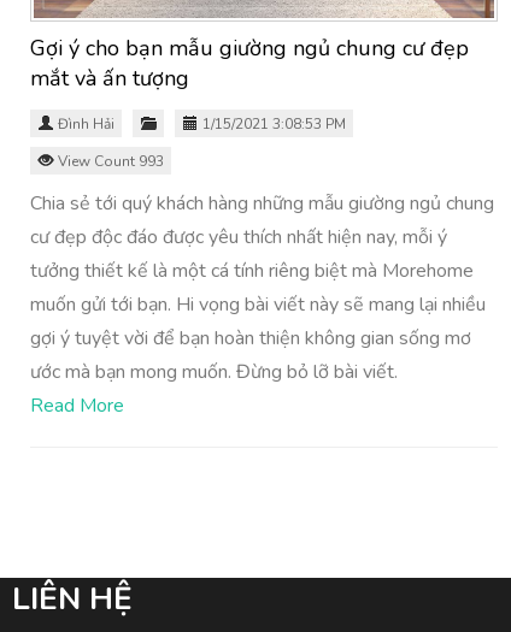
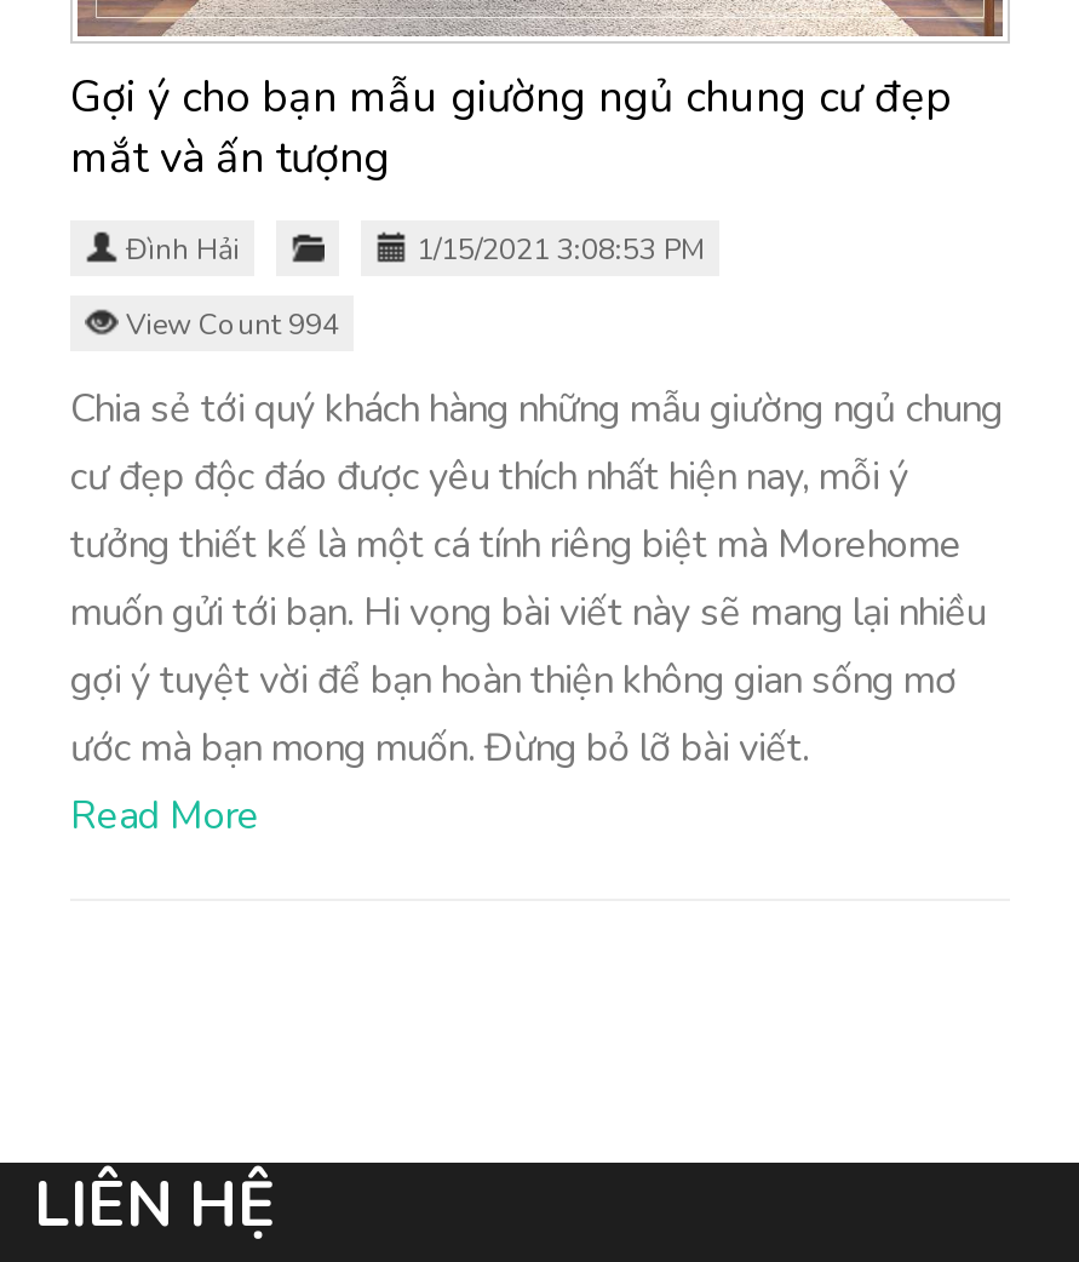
- View Count 993
+ View Count 994
